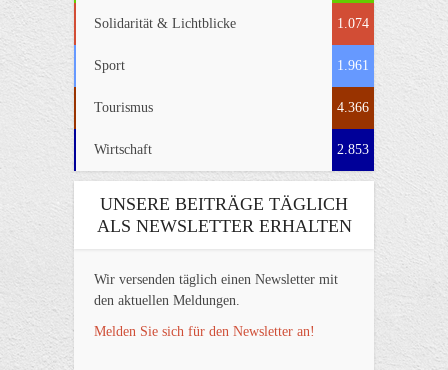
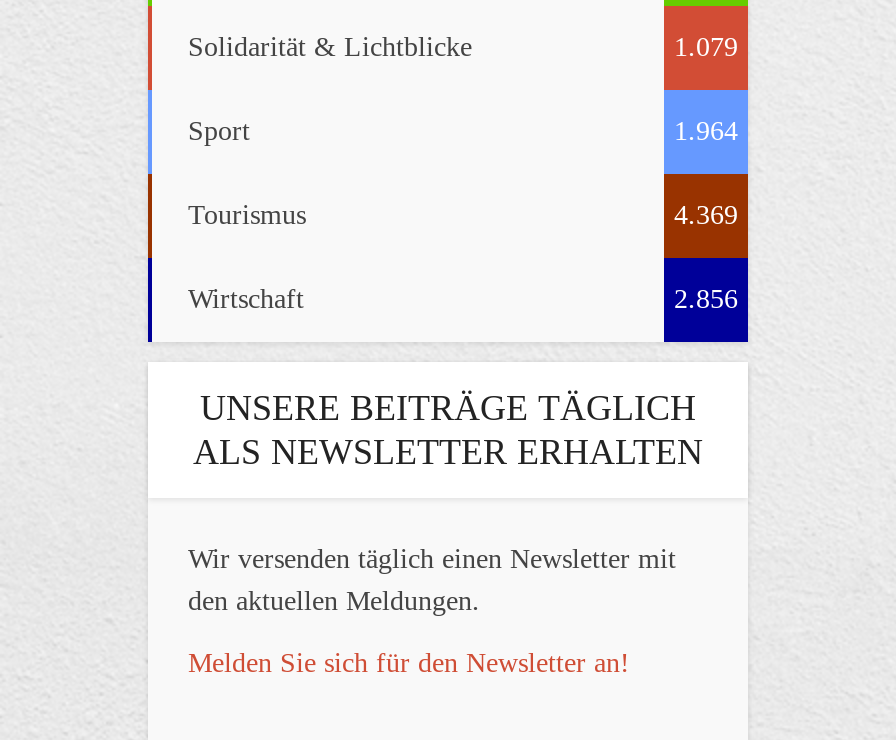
- 1.074
+ 1.079

- 1.961
+ 1.964

- 4.366
+ 4.369

- 2.853
+ 2.856
